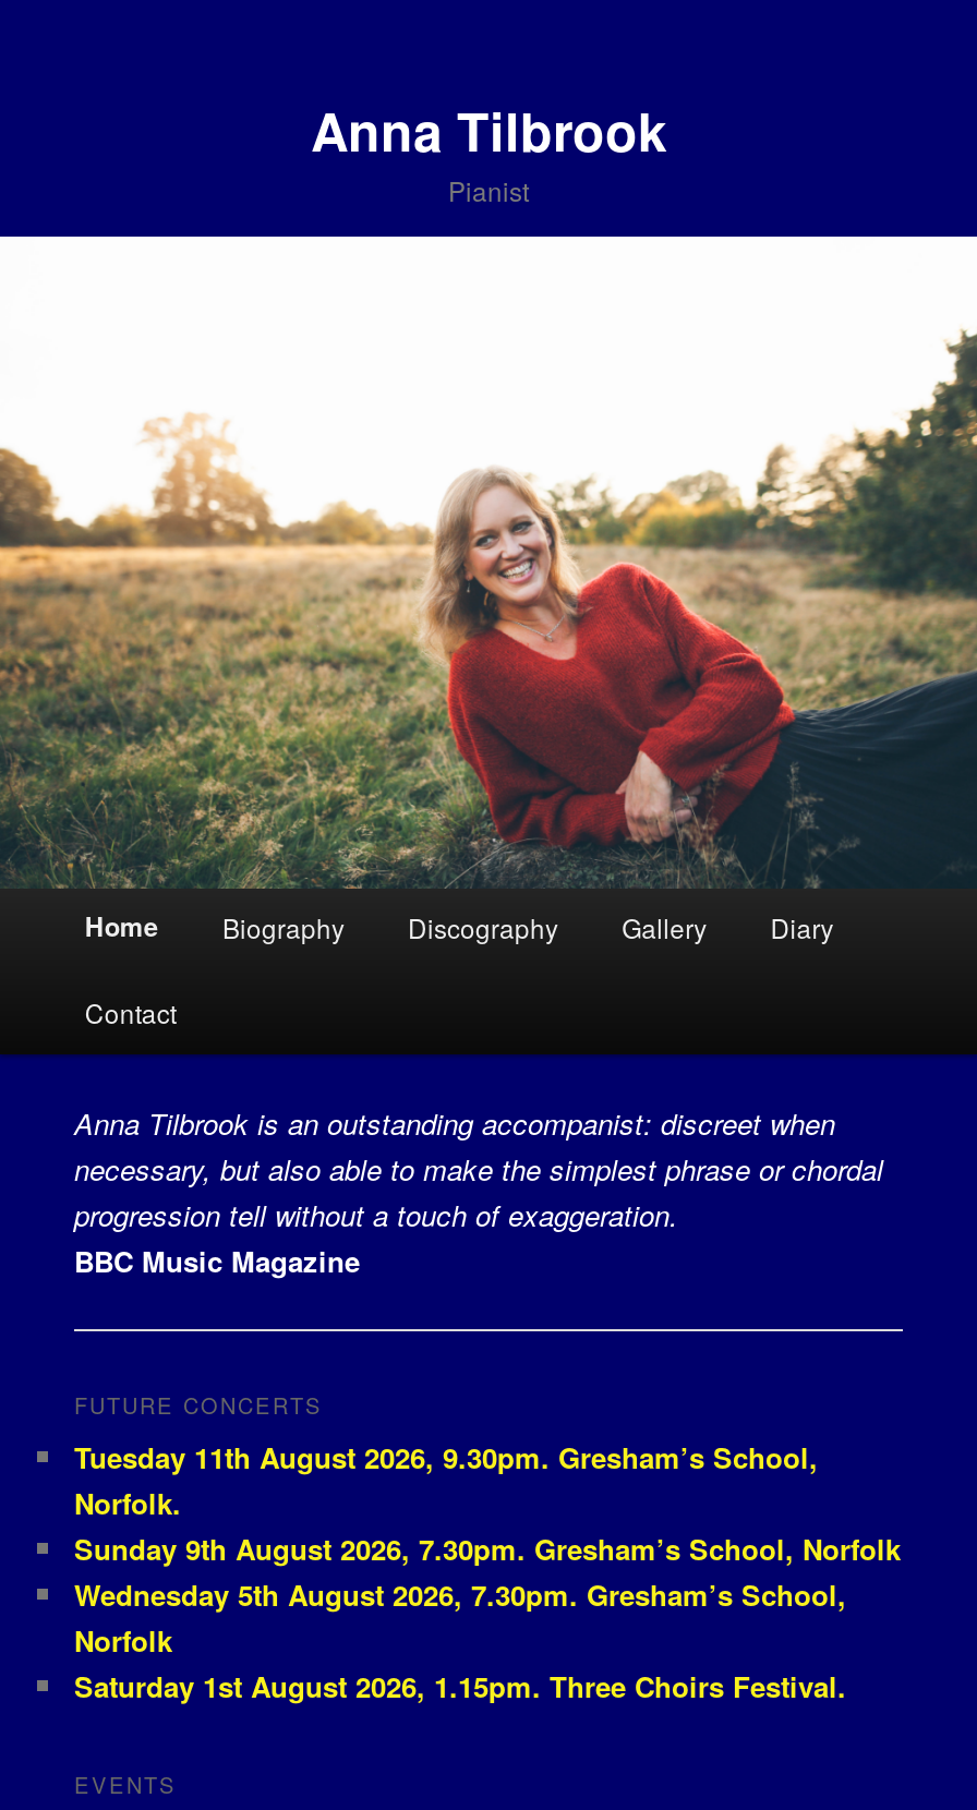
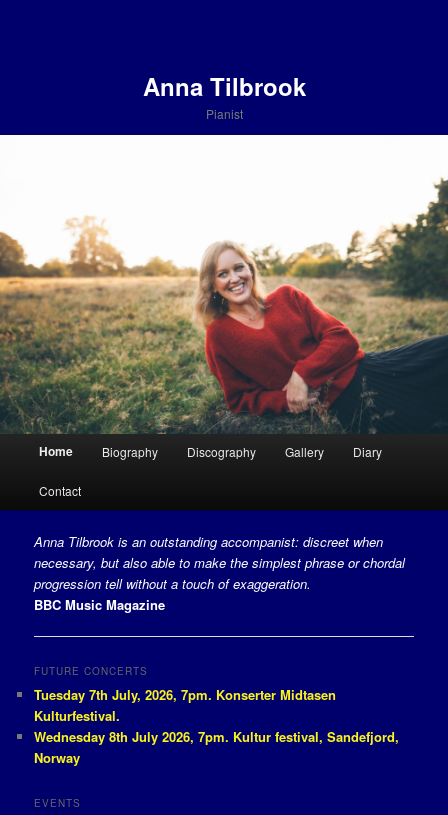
- Tuesday 11th August 2026, 9.30pm. Gresham’s School,
- Norfolk.
- Sunday 9th August 2026, 7.30pm. Gresham’s School, Norfolk
- Wednesday 5th August 2026, 7.30pm. Gresham’s School,
- Norfolk
- Saturday 1st August 2026, 1.15pm. Three Choirs Festival.
+ Tuesday 7th July, 2026, 7pm. Konserter Midtasen
+ Kulturfestival.
+ Wednesday 8th July 2026, 7pm. Kultur festival, Sandefjord,
+ Norway
